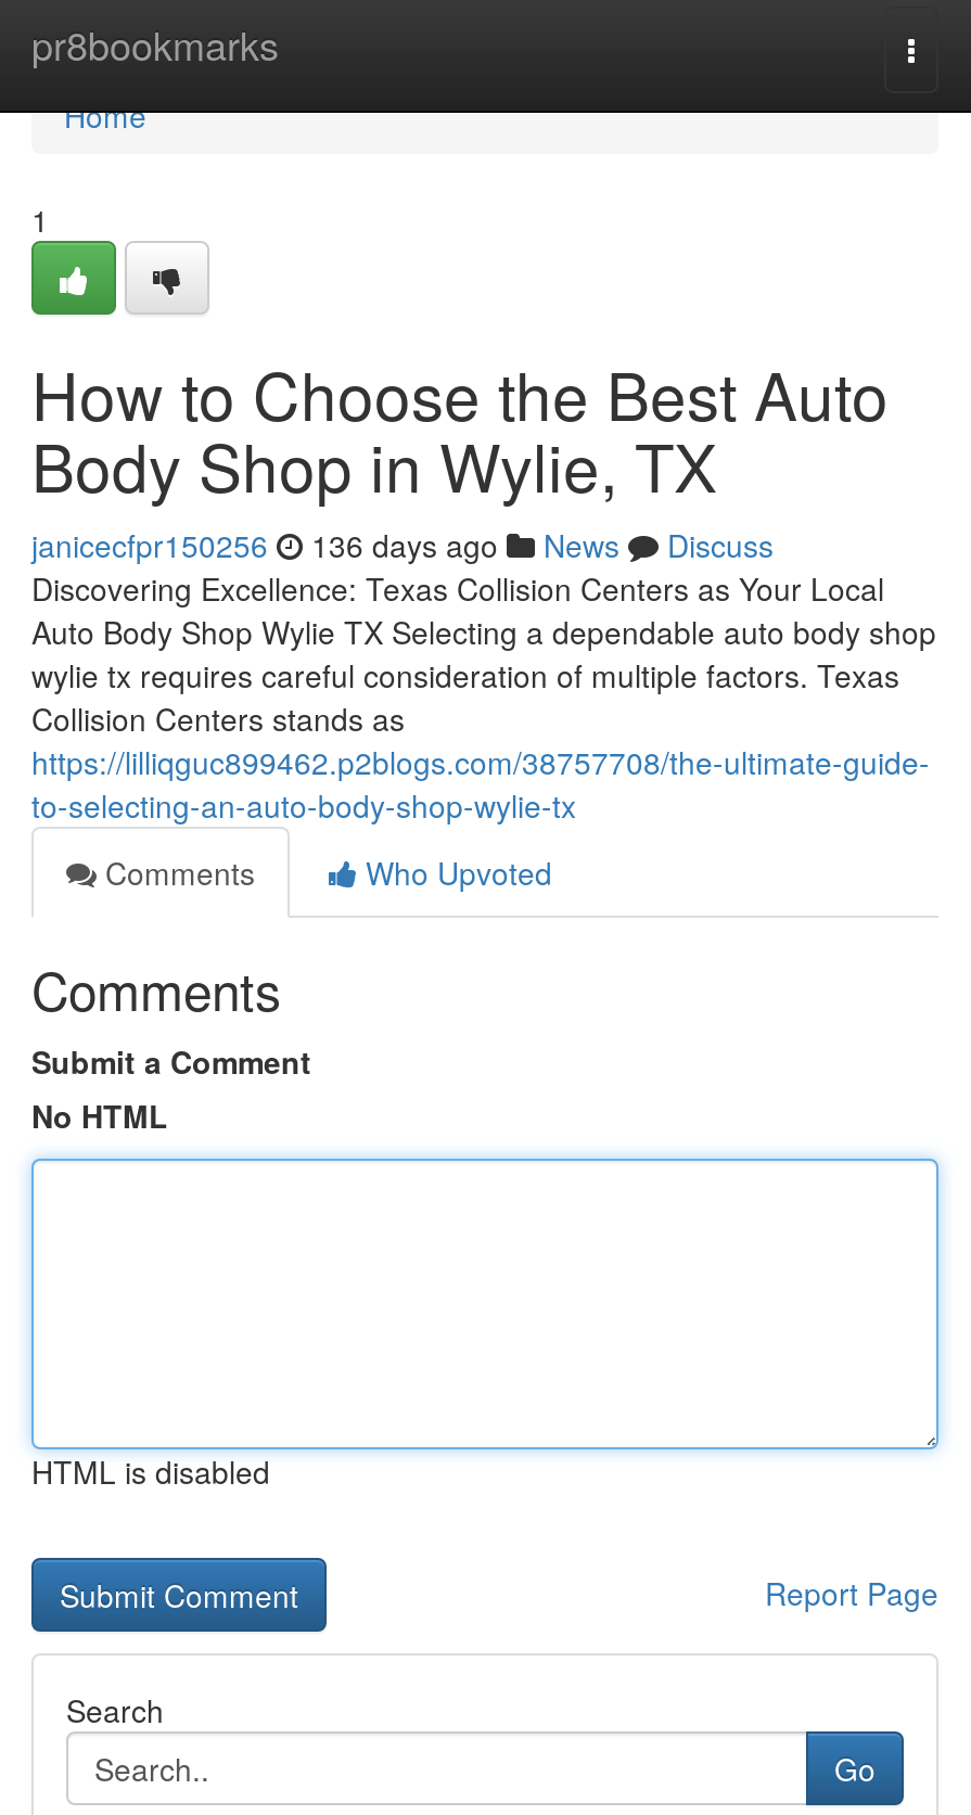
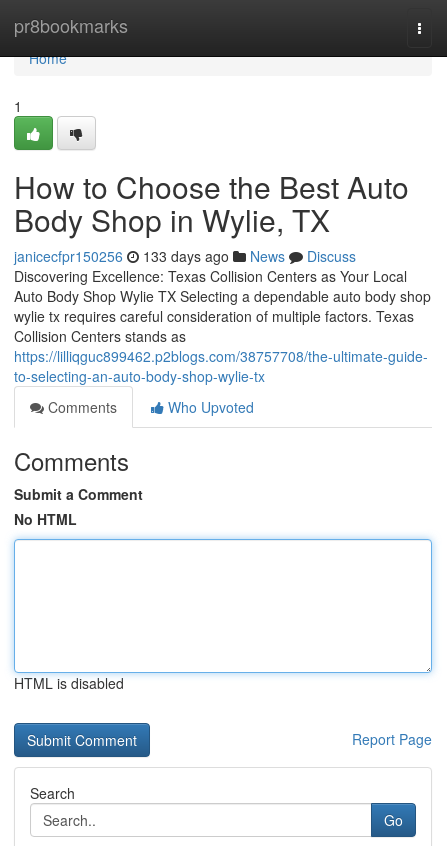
- janicecfpr150256 136 days ago News Discuss
+ janicecfpr150256 133 days ago News Discuss
